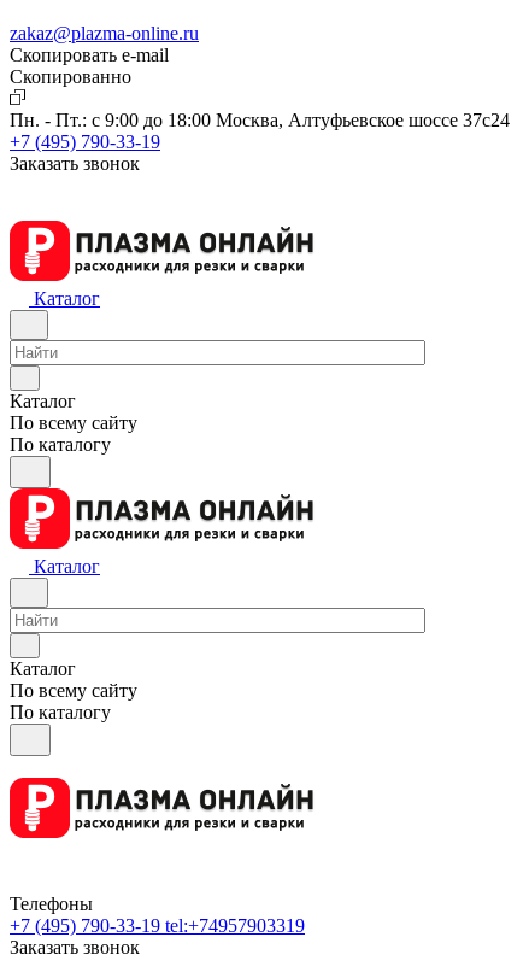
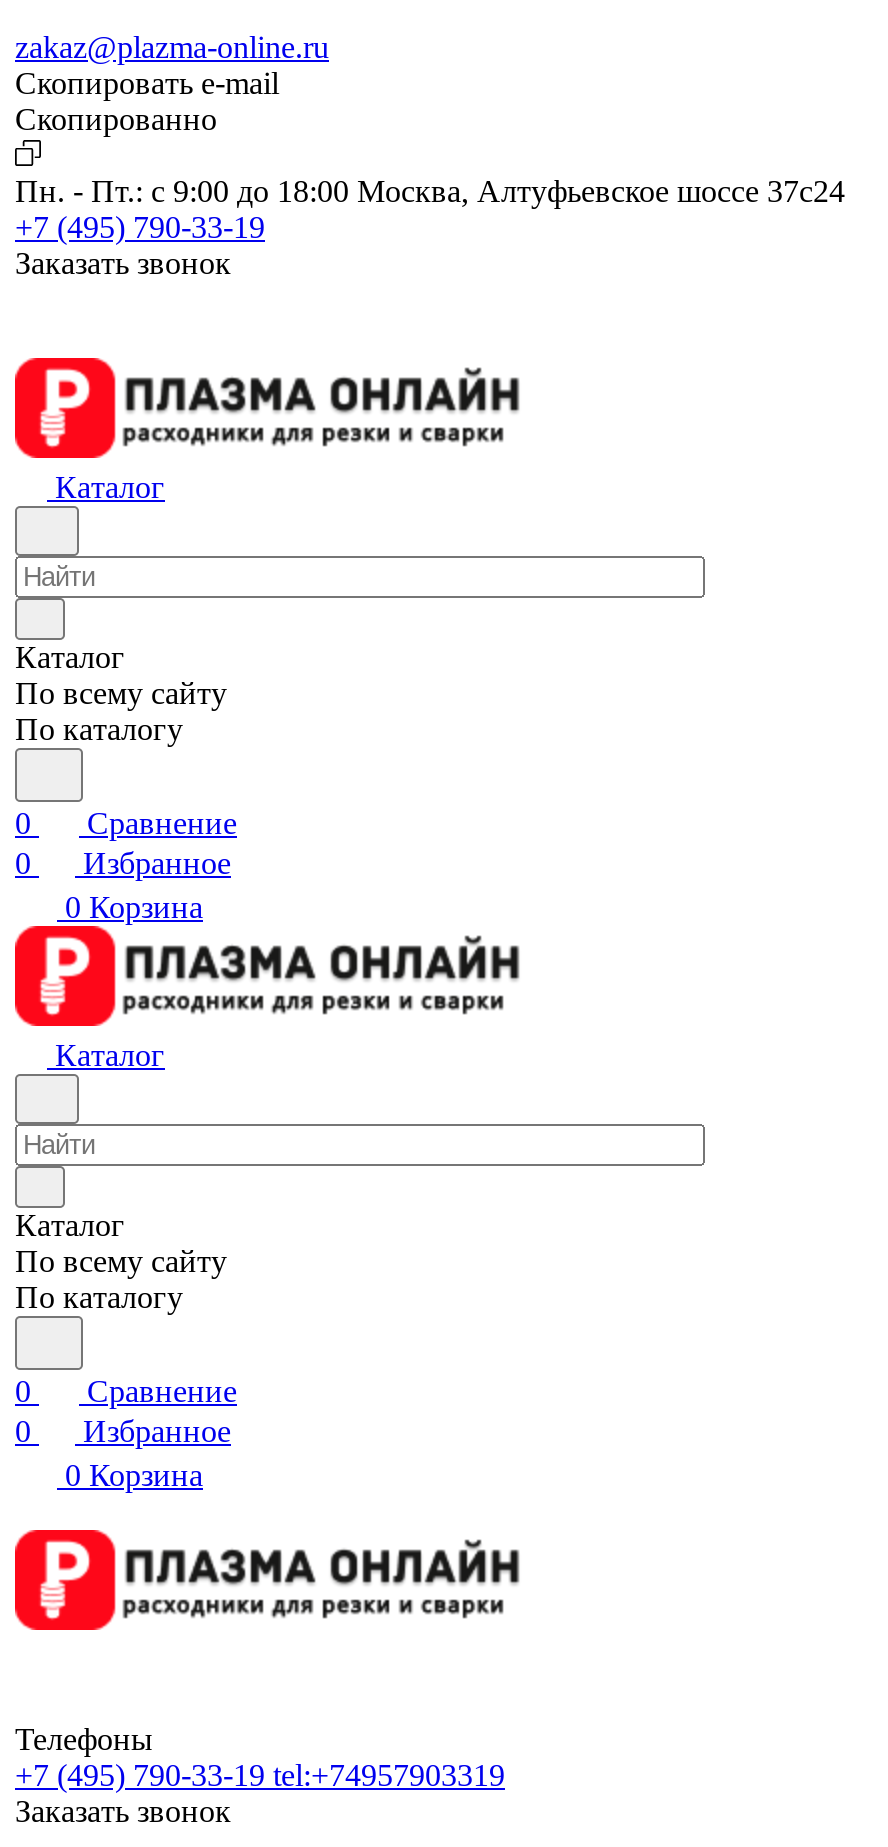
+ 0
+ Сравнение
+ 0
+ Избранное
+ 0 Корзина

+ 0
+ Сравнение
+ 0
+ Избранное
+ 0 Корзина
